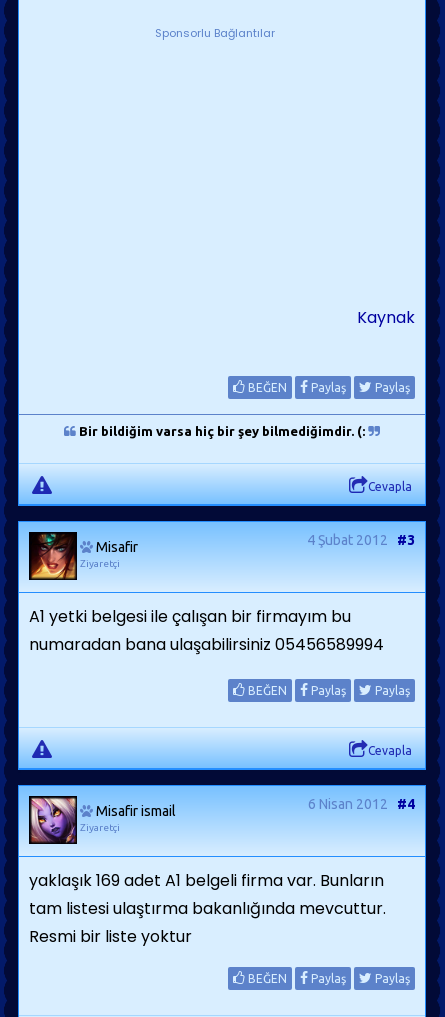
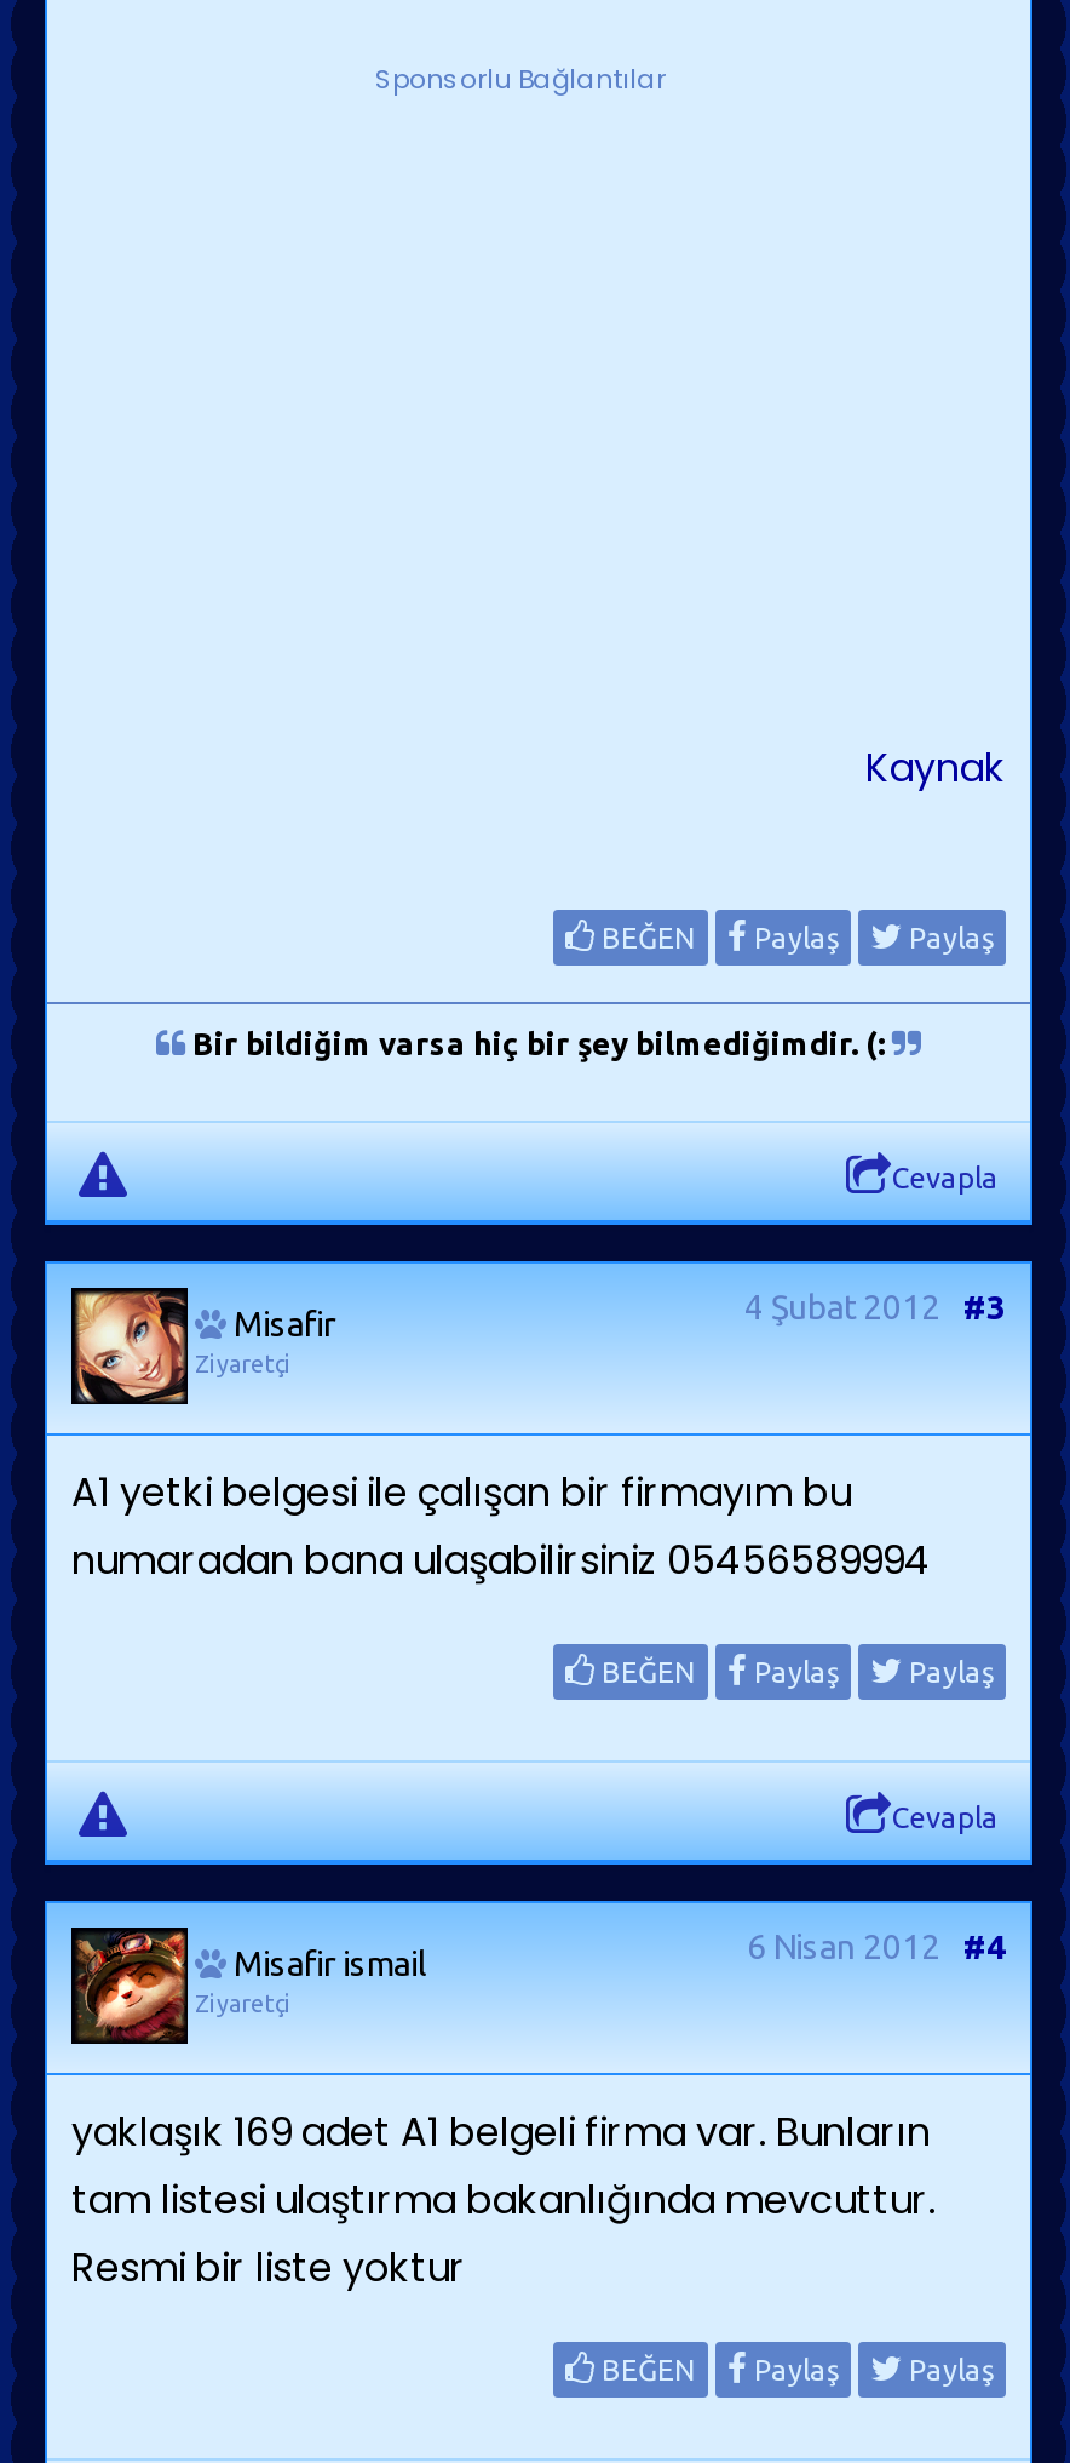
- [image]
+ [image]

- [image]
+ [image]
